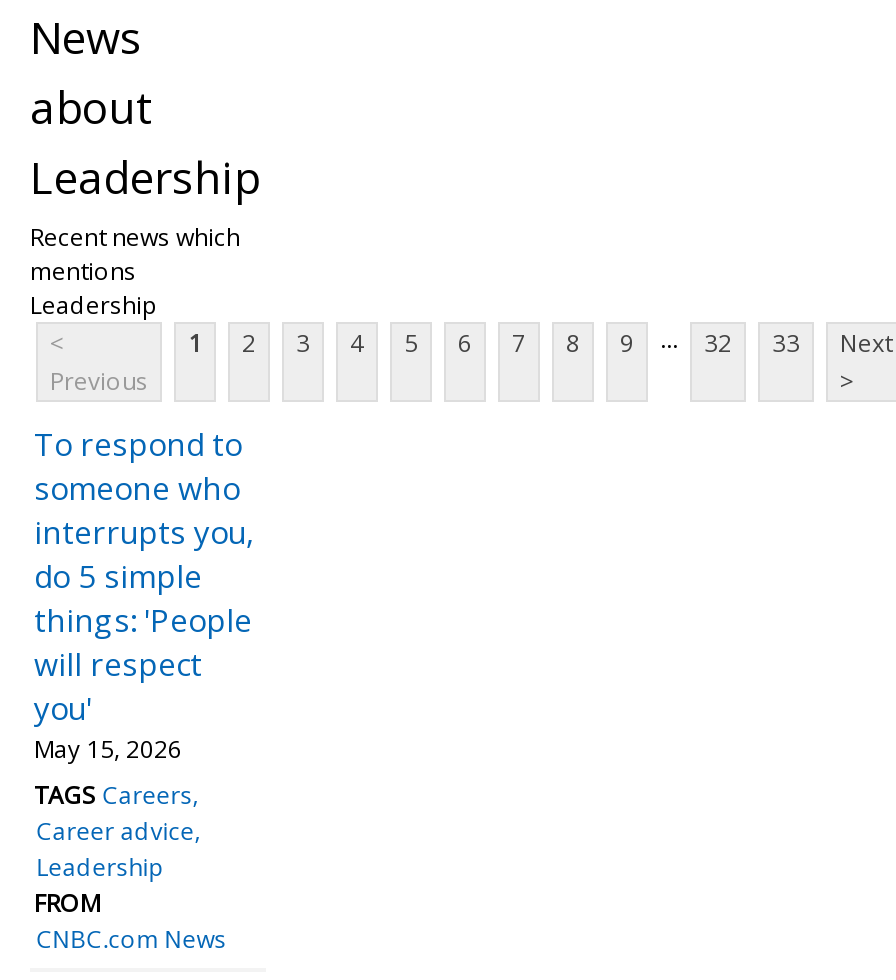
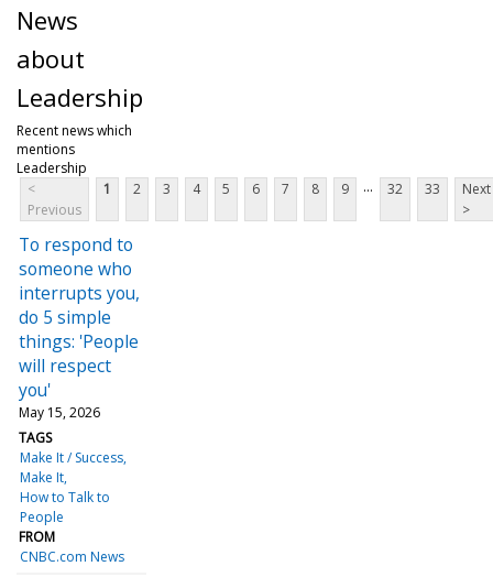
- TAGS Careers
- Career advice
- Leadership
+ TAGS
+ Make It / Success
+ Make It
+ How to Talk to
+ People
